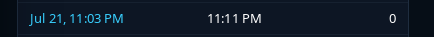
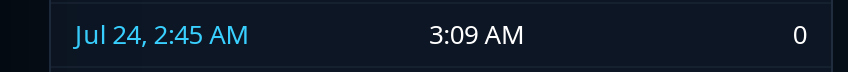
- Jul 21, 11:03 PM
- 11:11 PM
+ Jul 24, 2:45 AM
+ 3:09 AM
